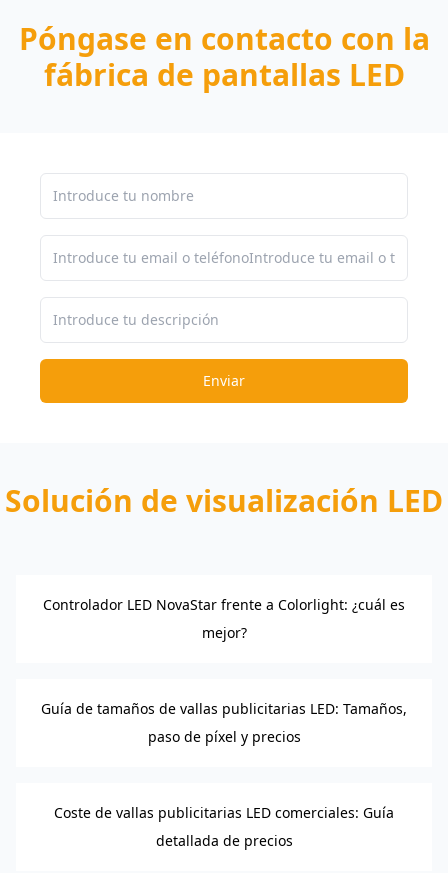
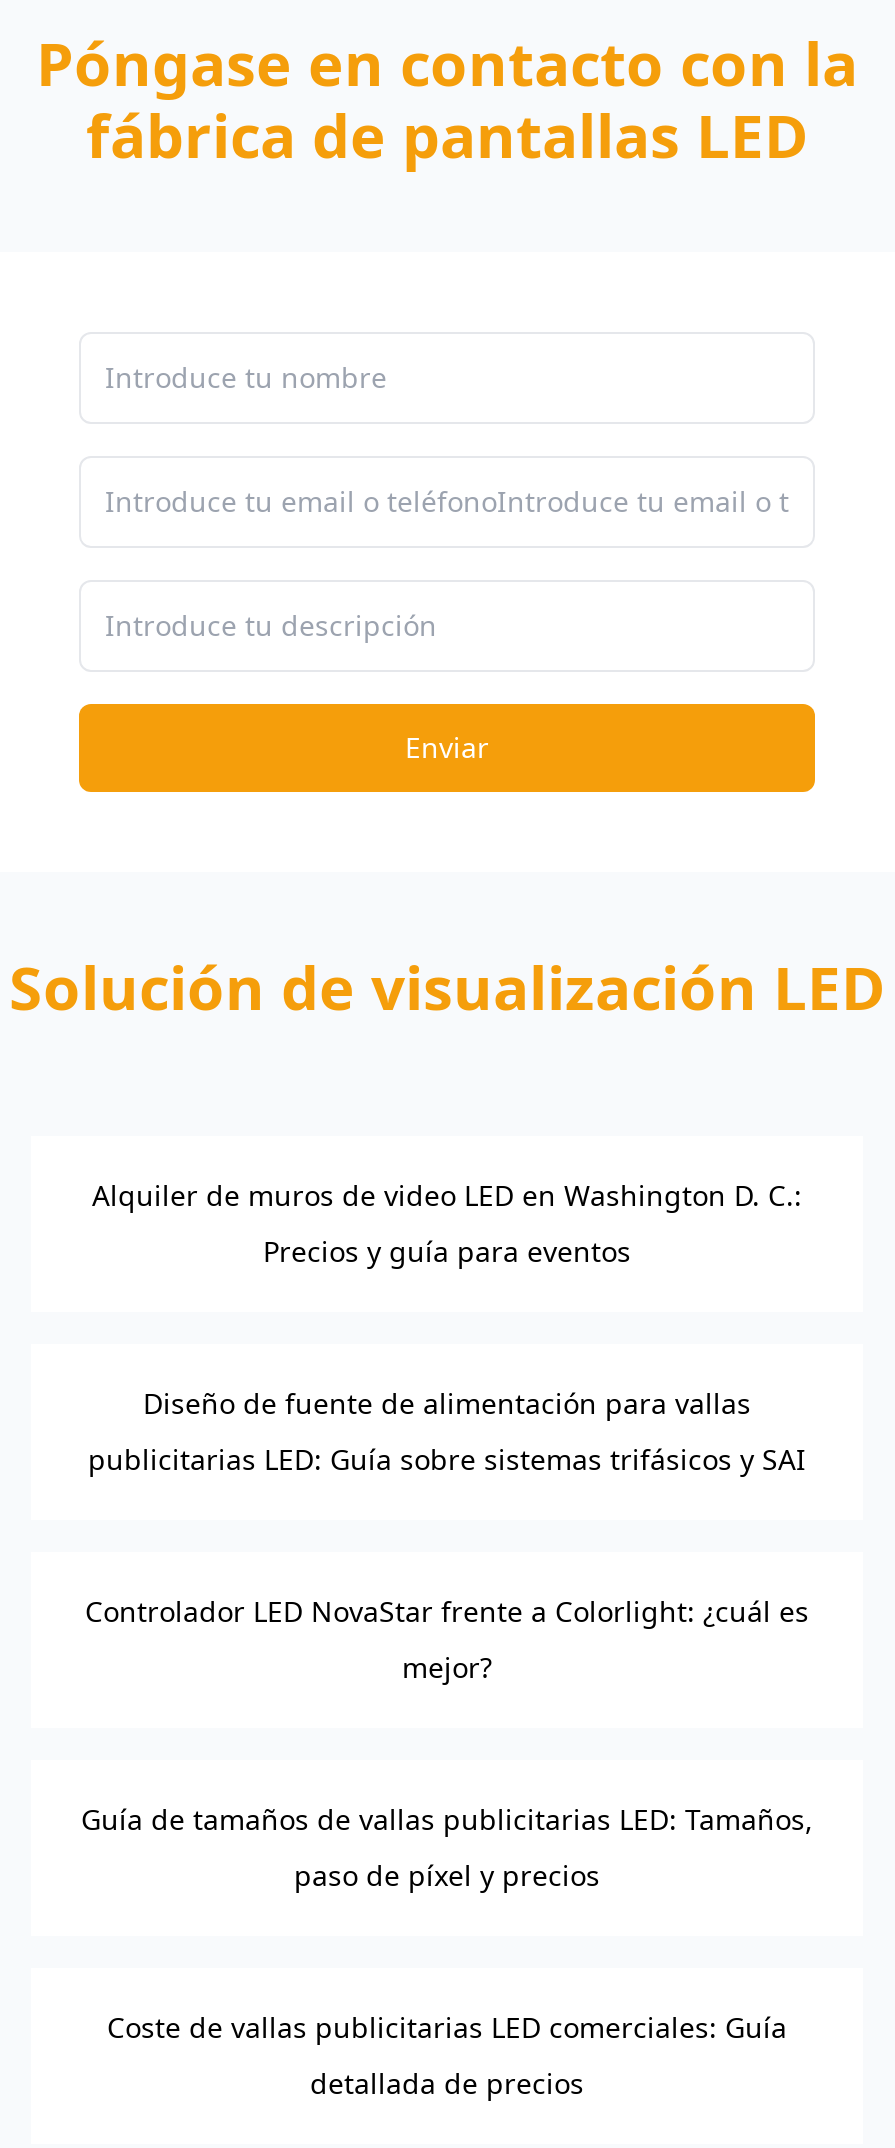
+ Diseño de fuente de alimentación para vallas
+ publicitarias LED: Guía sobre sistemas trifásicos y SAI

+ Alquiler de muros de video LED en Washington D. C.:
+ Precios y guía para eventos
